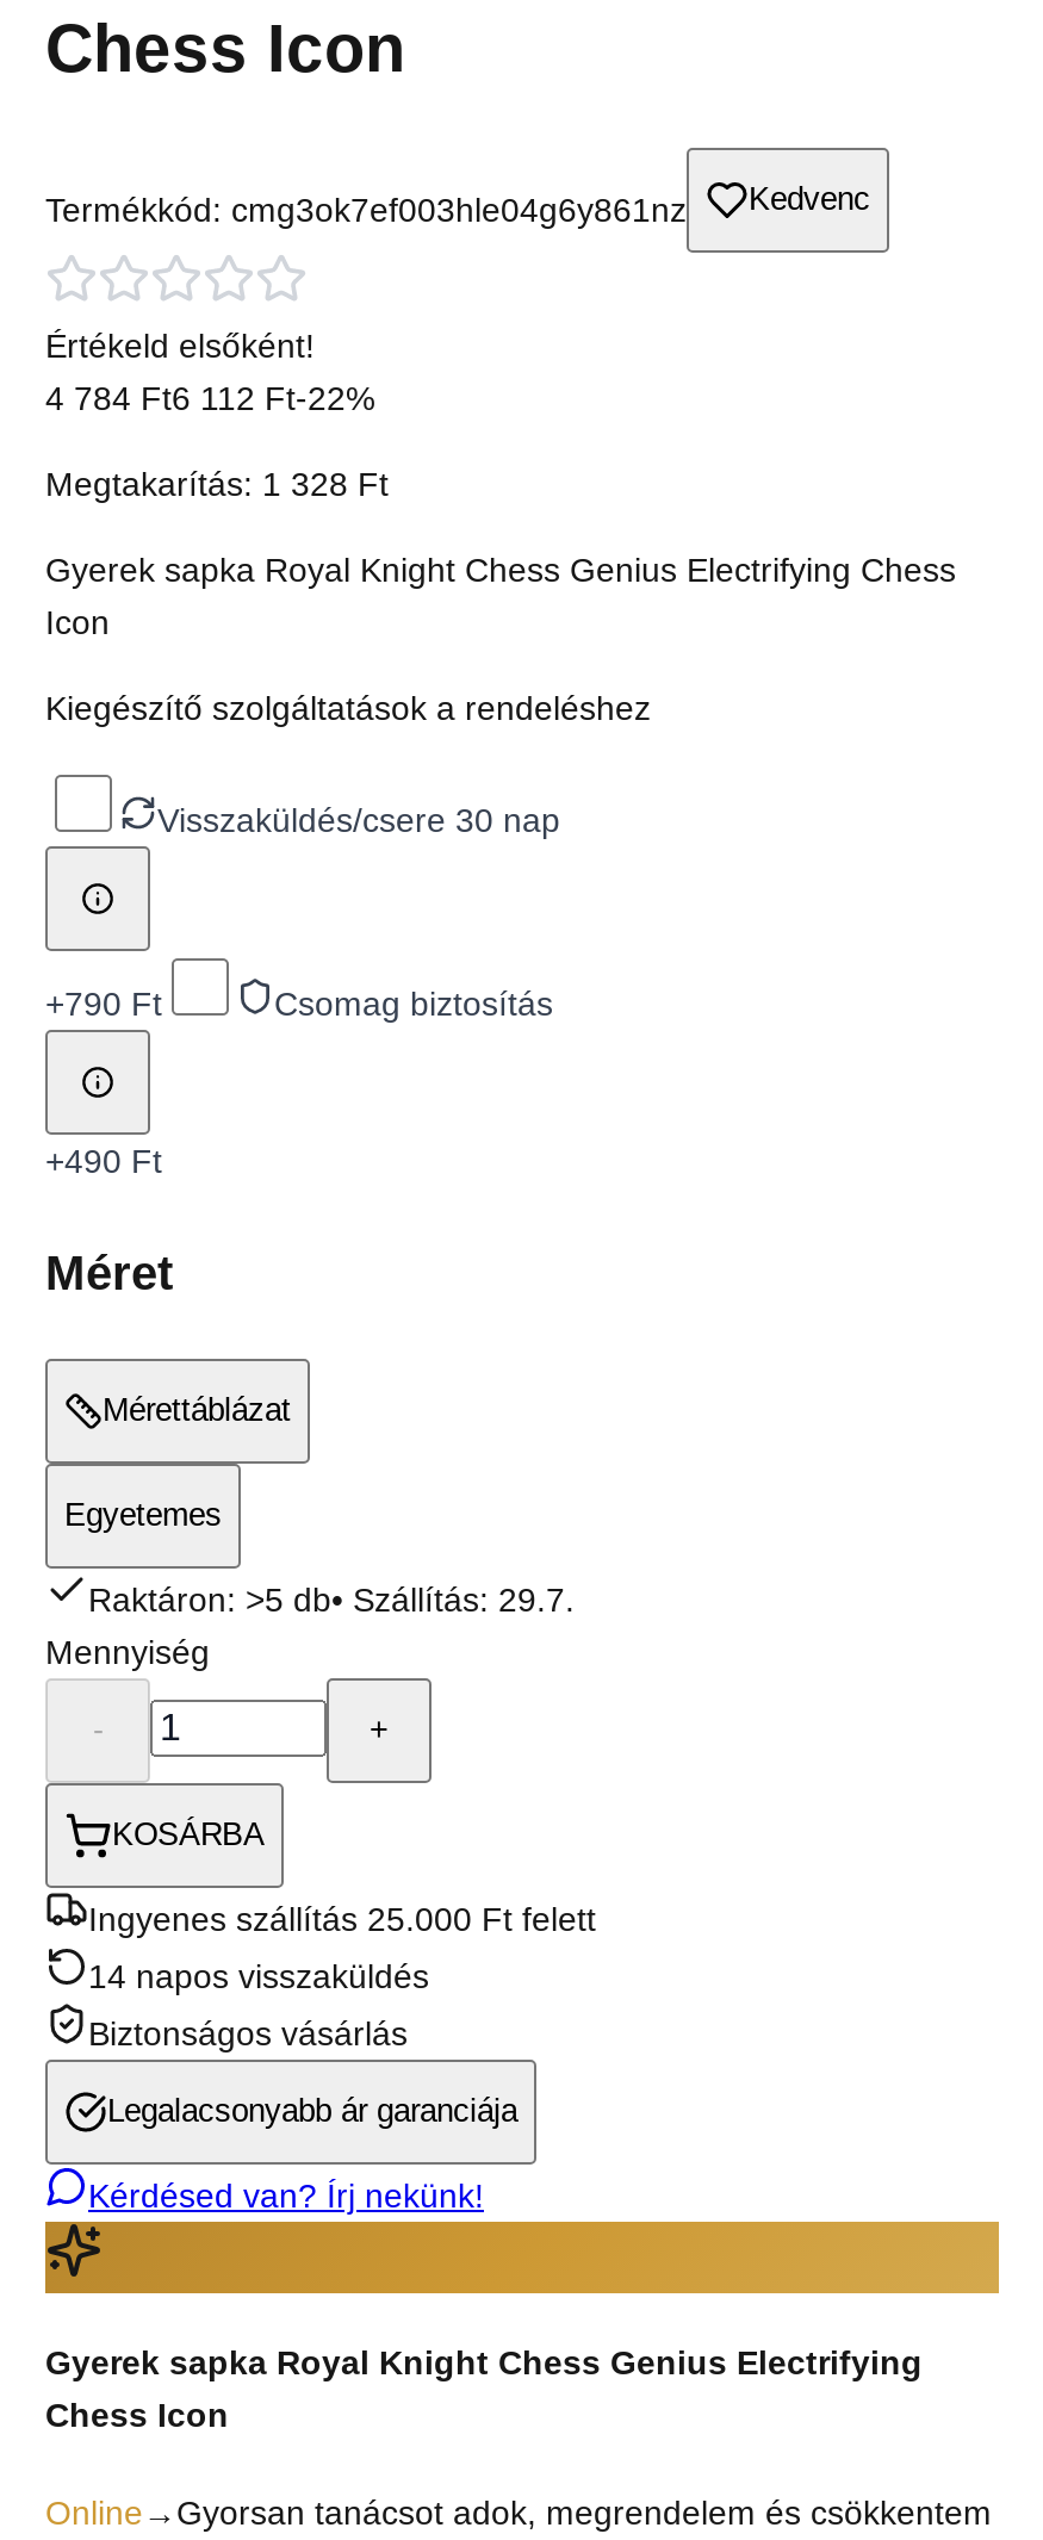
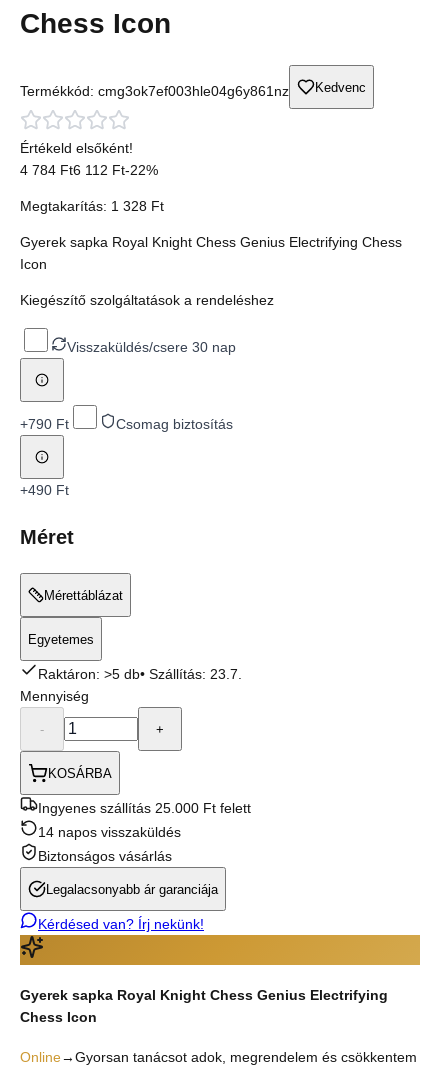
- Raktáron: >5 db• Szállítás: 29.7.
+ Raktáron: >5 db• Szállítás: 23.7.
